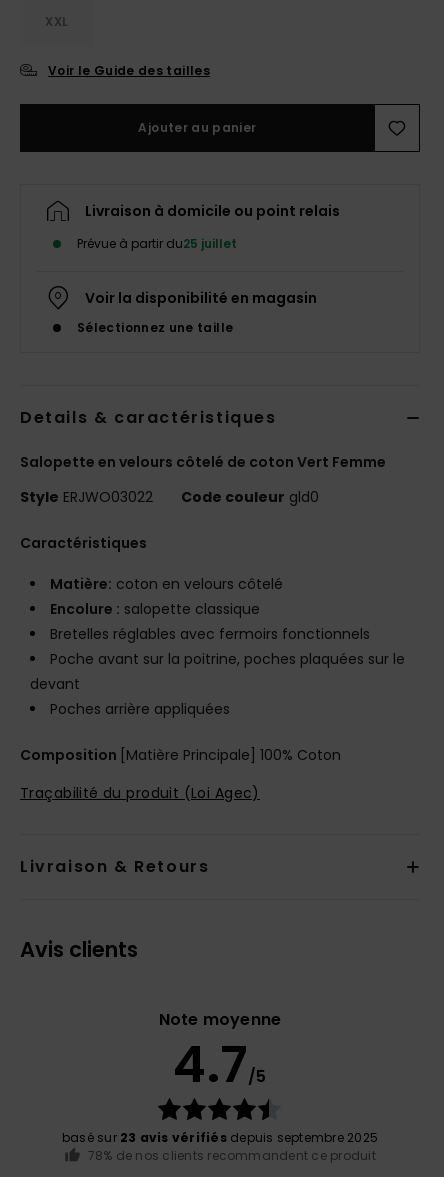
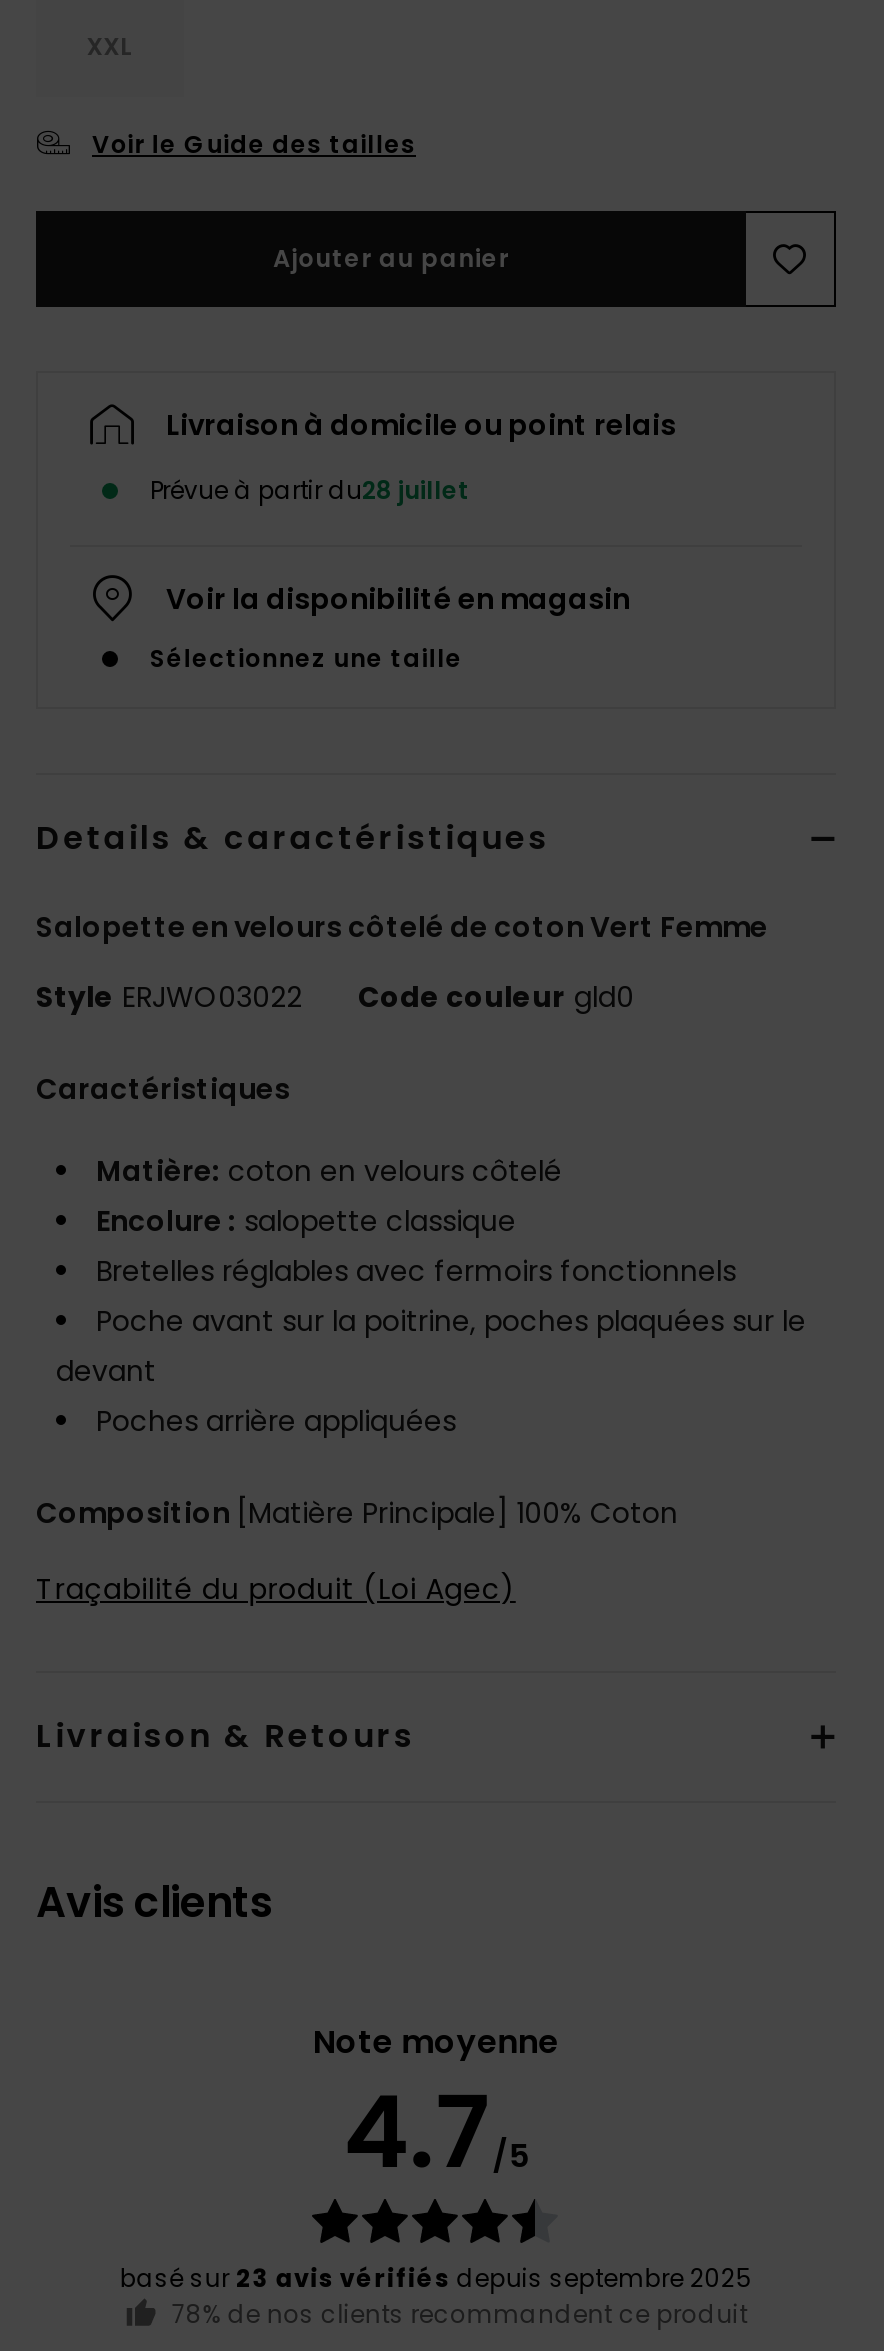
- Prévue à partir du25 juillet
+ Prévue à partir du28 juillet
